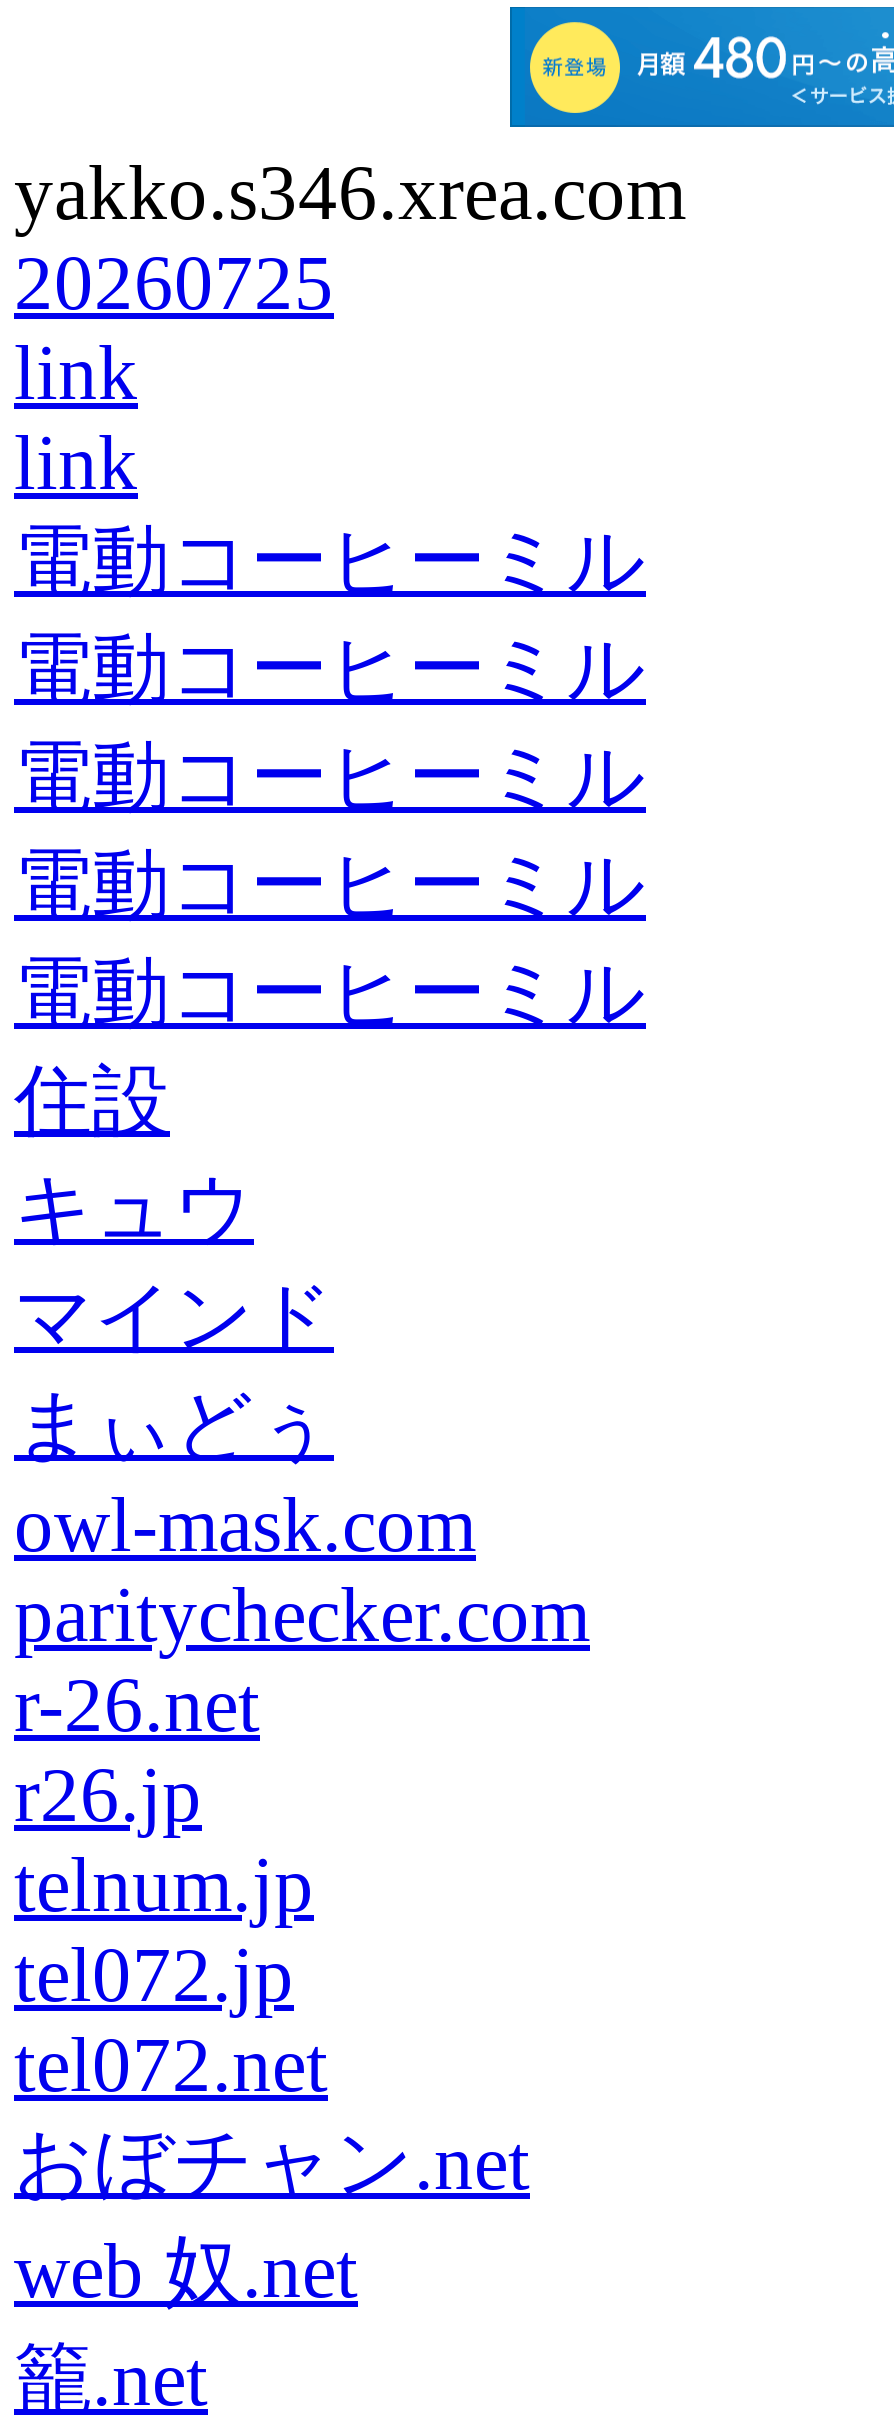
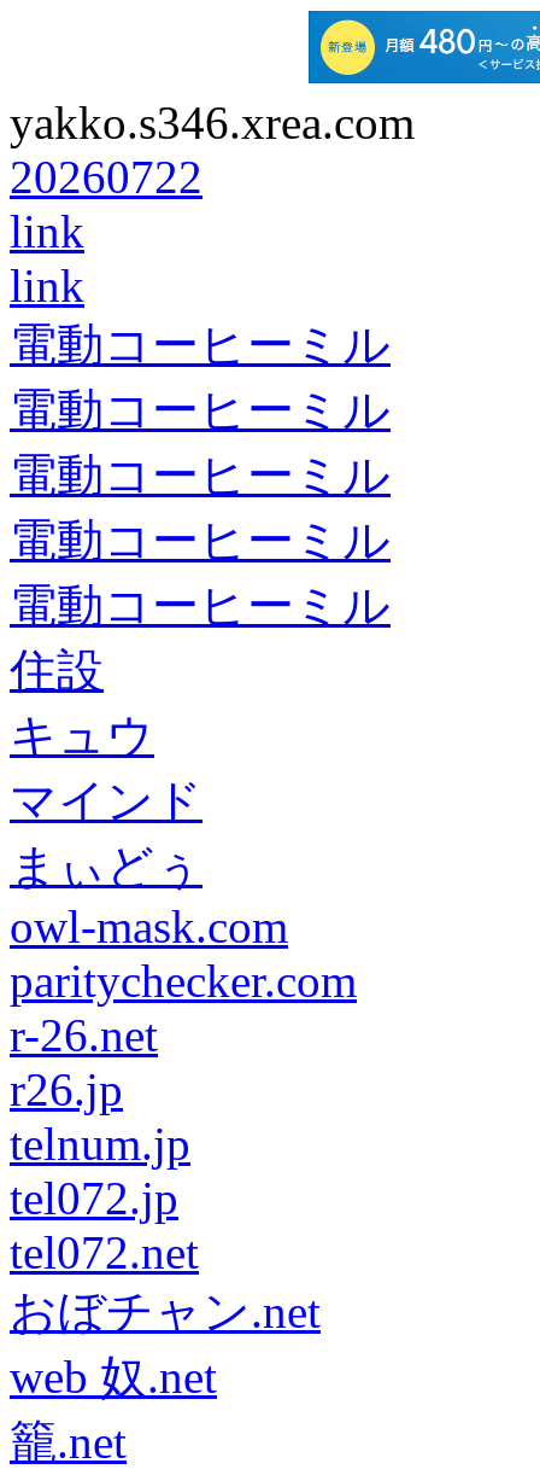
- 20260725
+ 20260722
